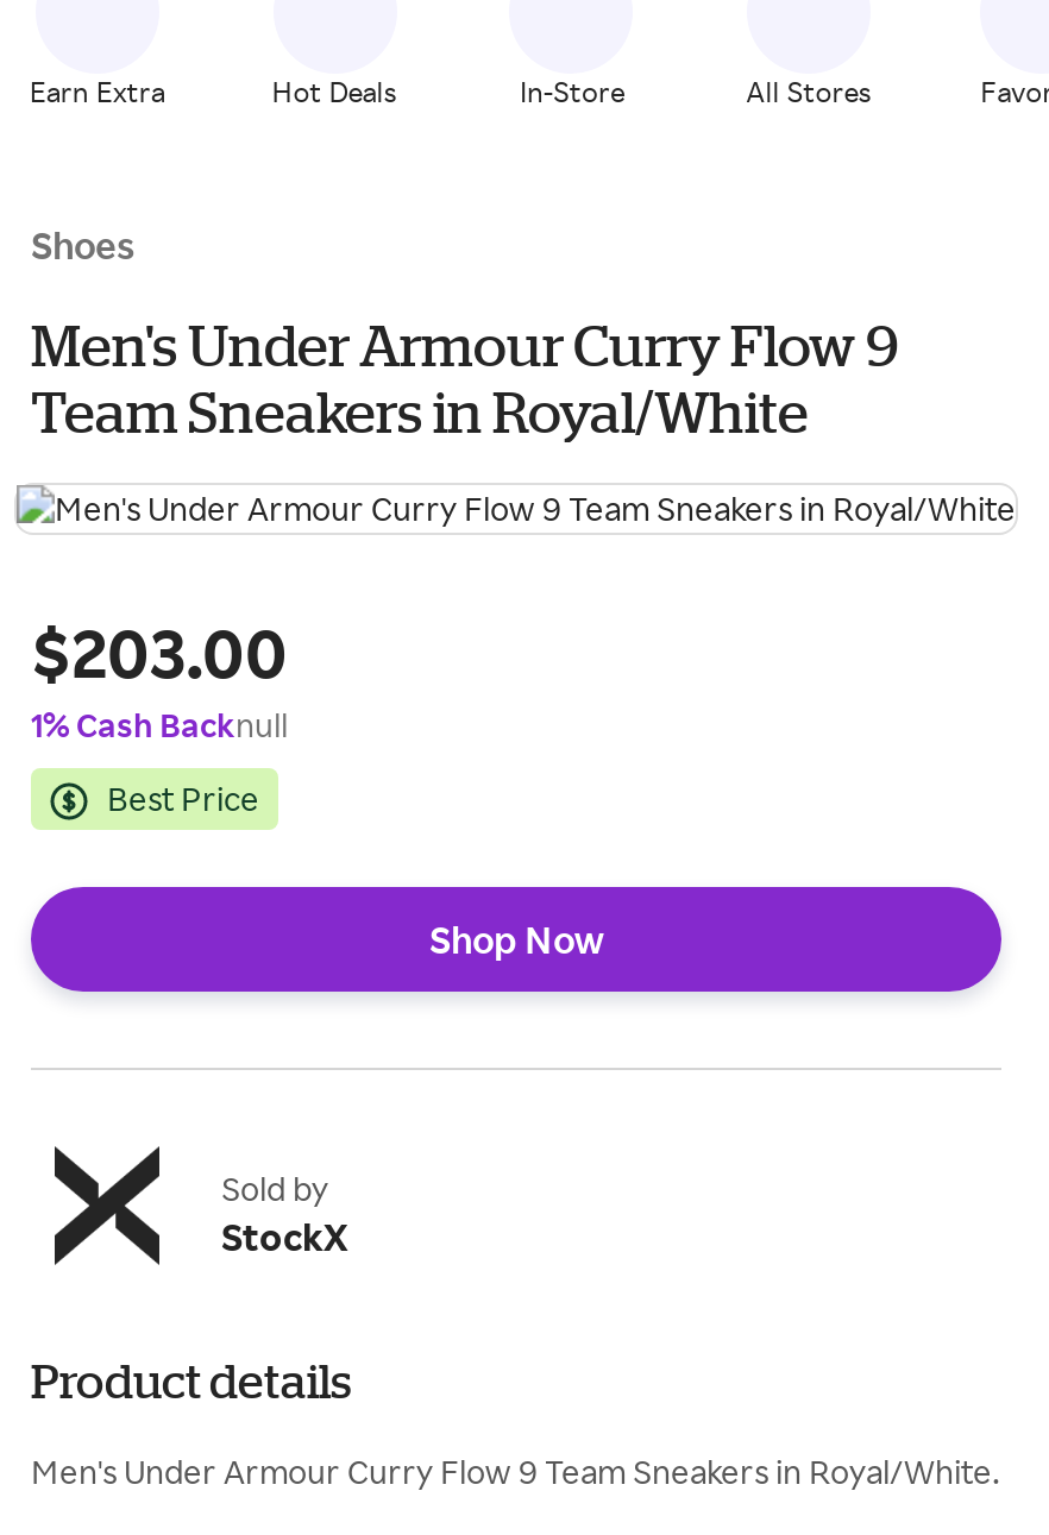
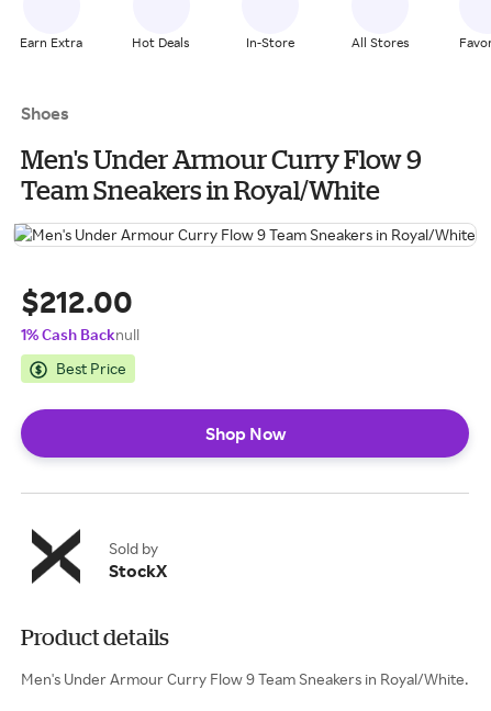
- $203.00
+ $212.00
